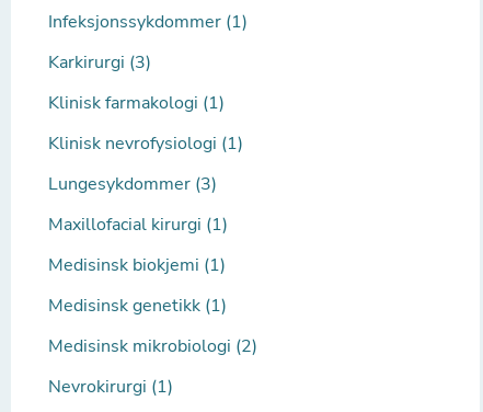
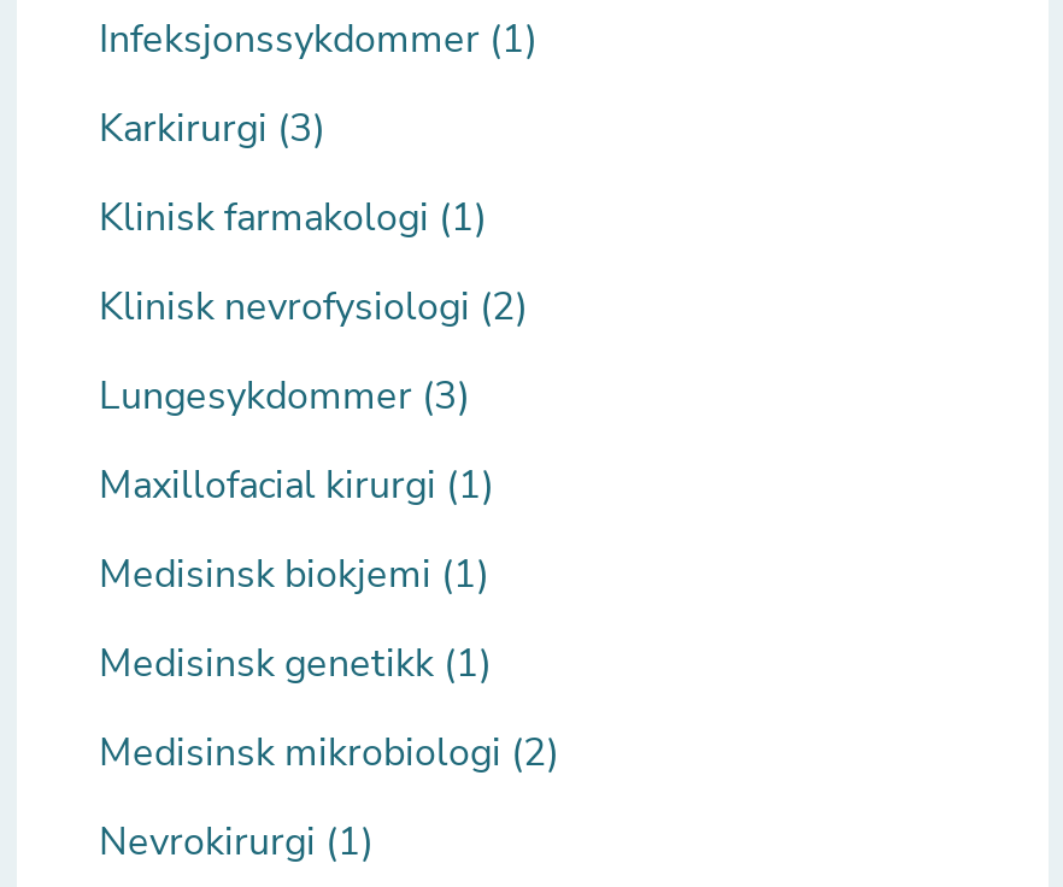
- Klinisk nevrofysiologi (1)
+ Klinisk nevrofysiologi (2)
